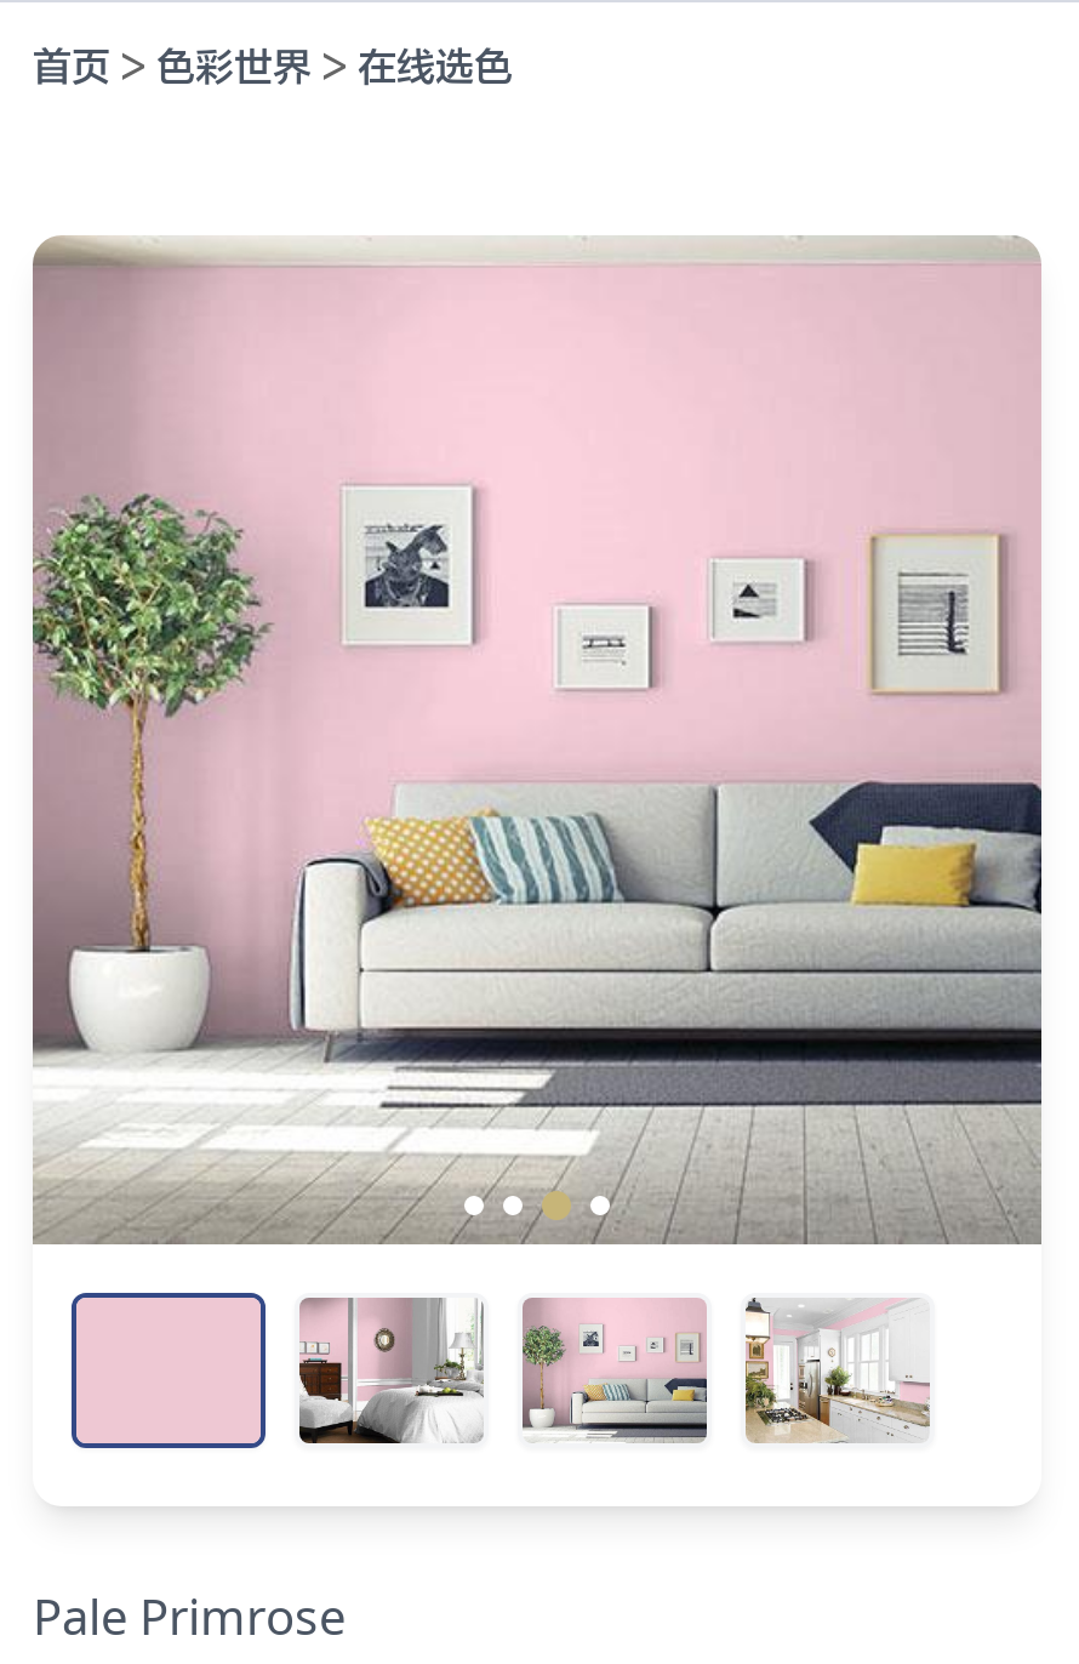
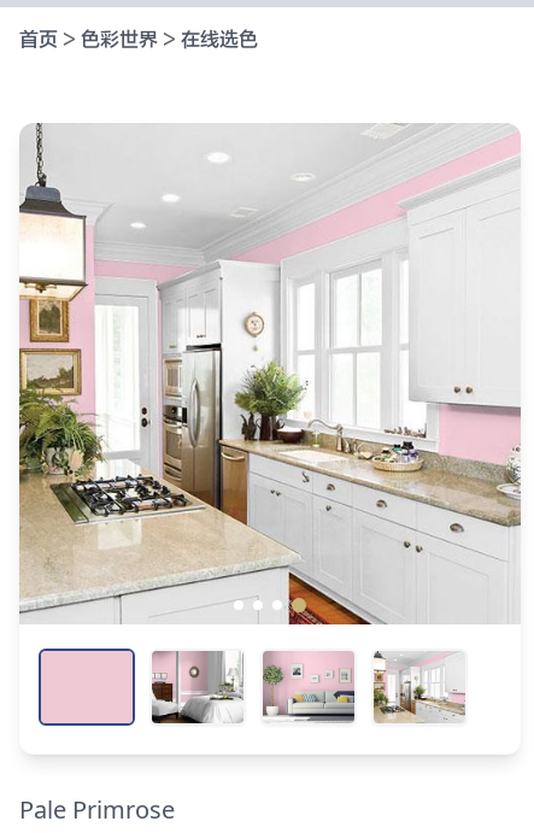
- [image]
+ [image]
